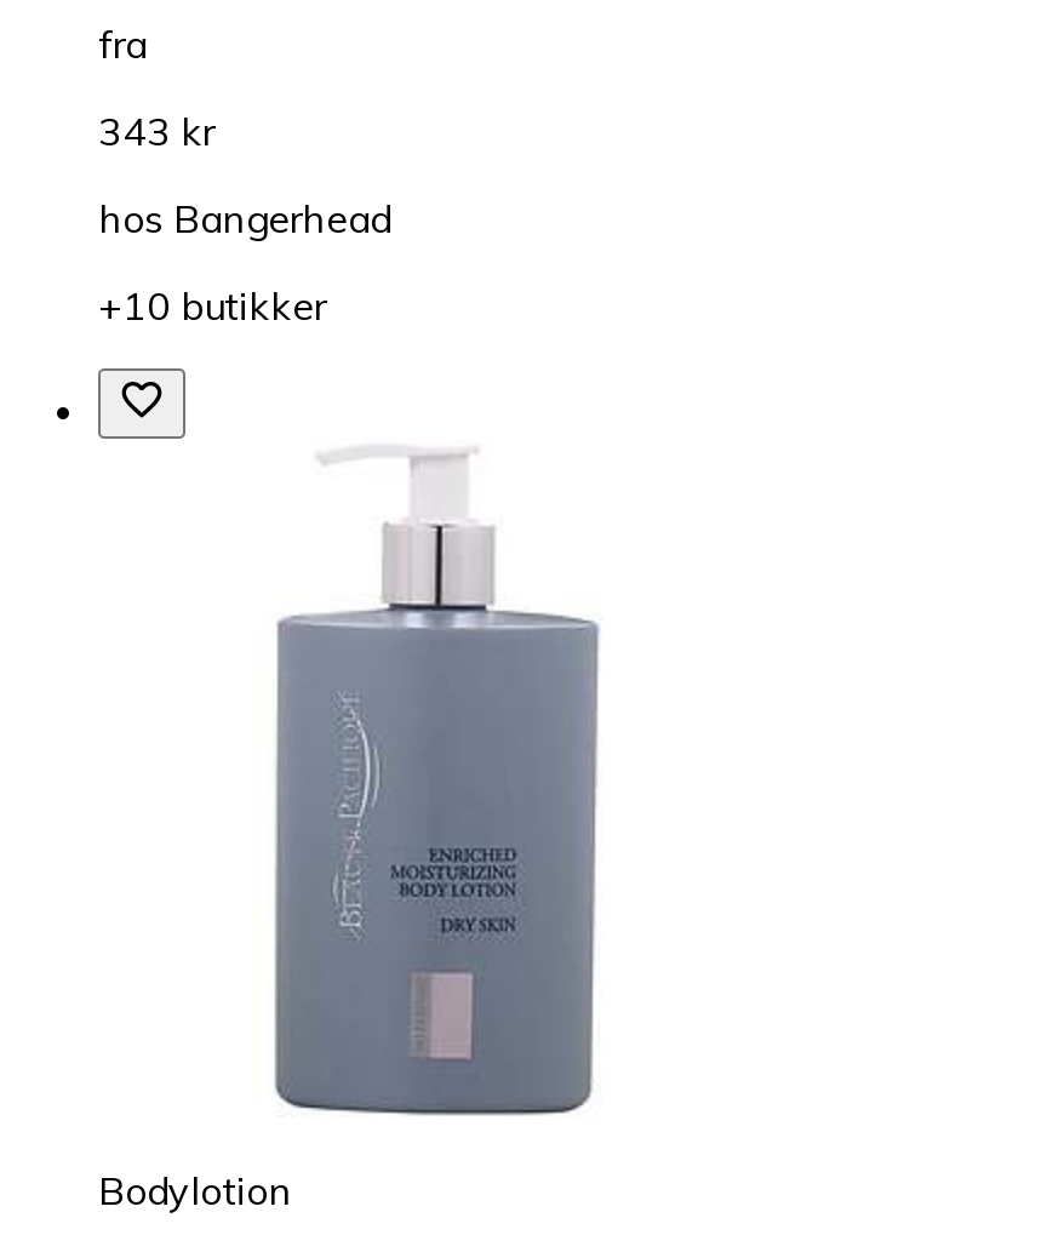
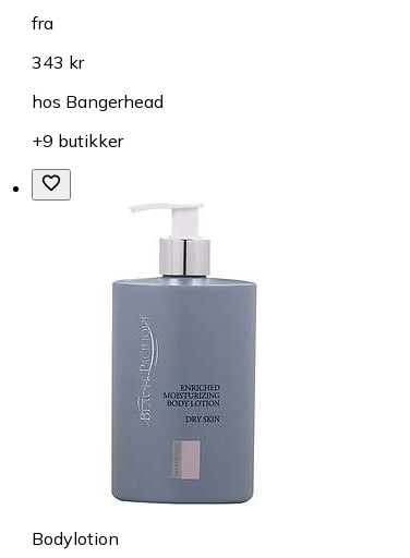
- +10 butikker
+ +9 butikker
